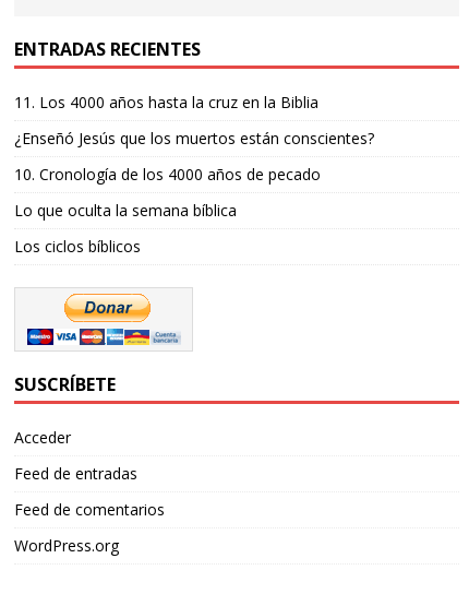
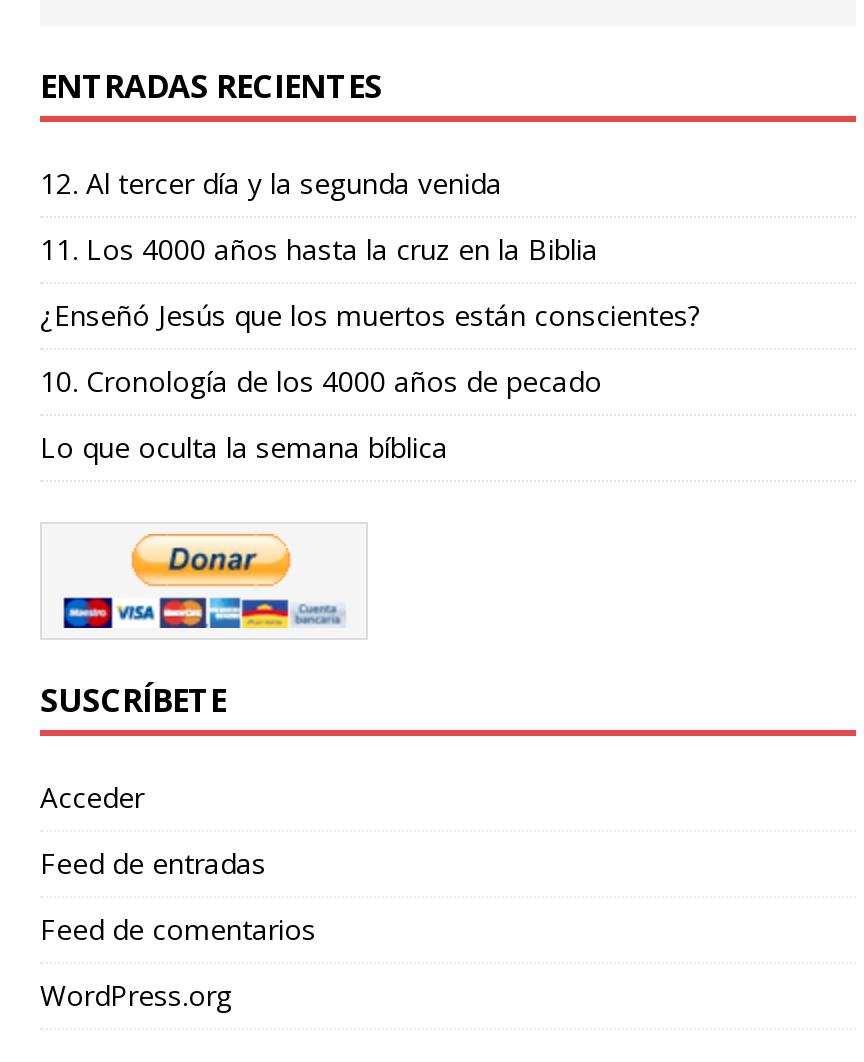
+ 12. Al tercer día y la segunda venida

moved down: 11. Los 4000 años hasta la cruz en la Biblia | ¿Enseñó Jesús que los muertos están conscientes? | 10. Cronología de los 4000 años de pecado | Lo que oculta la semana bíblica

- Los ciclos bíblicos
